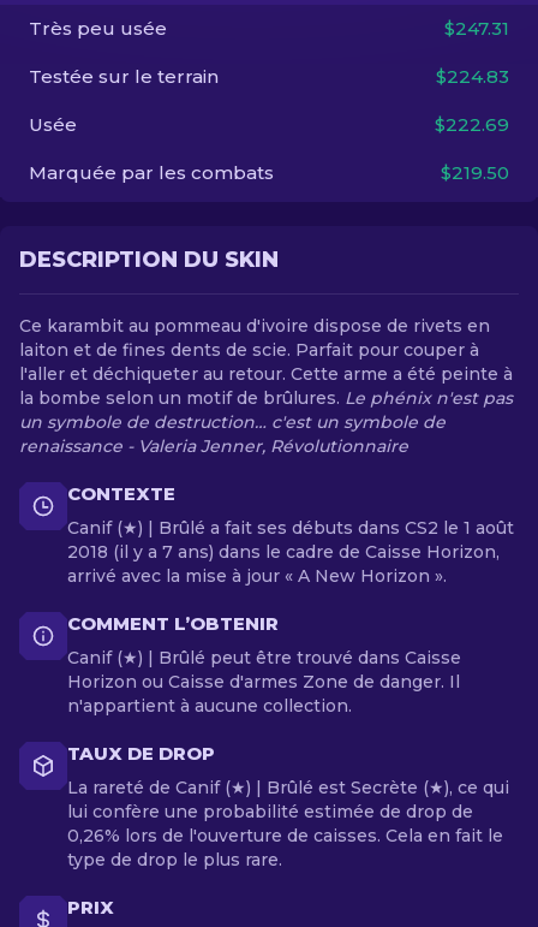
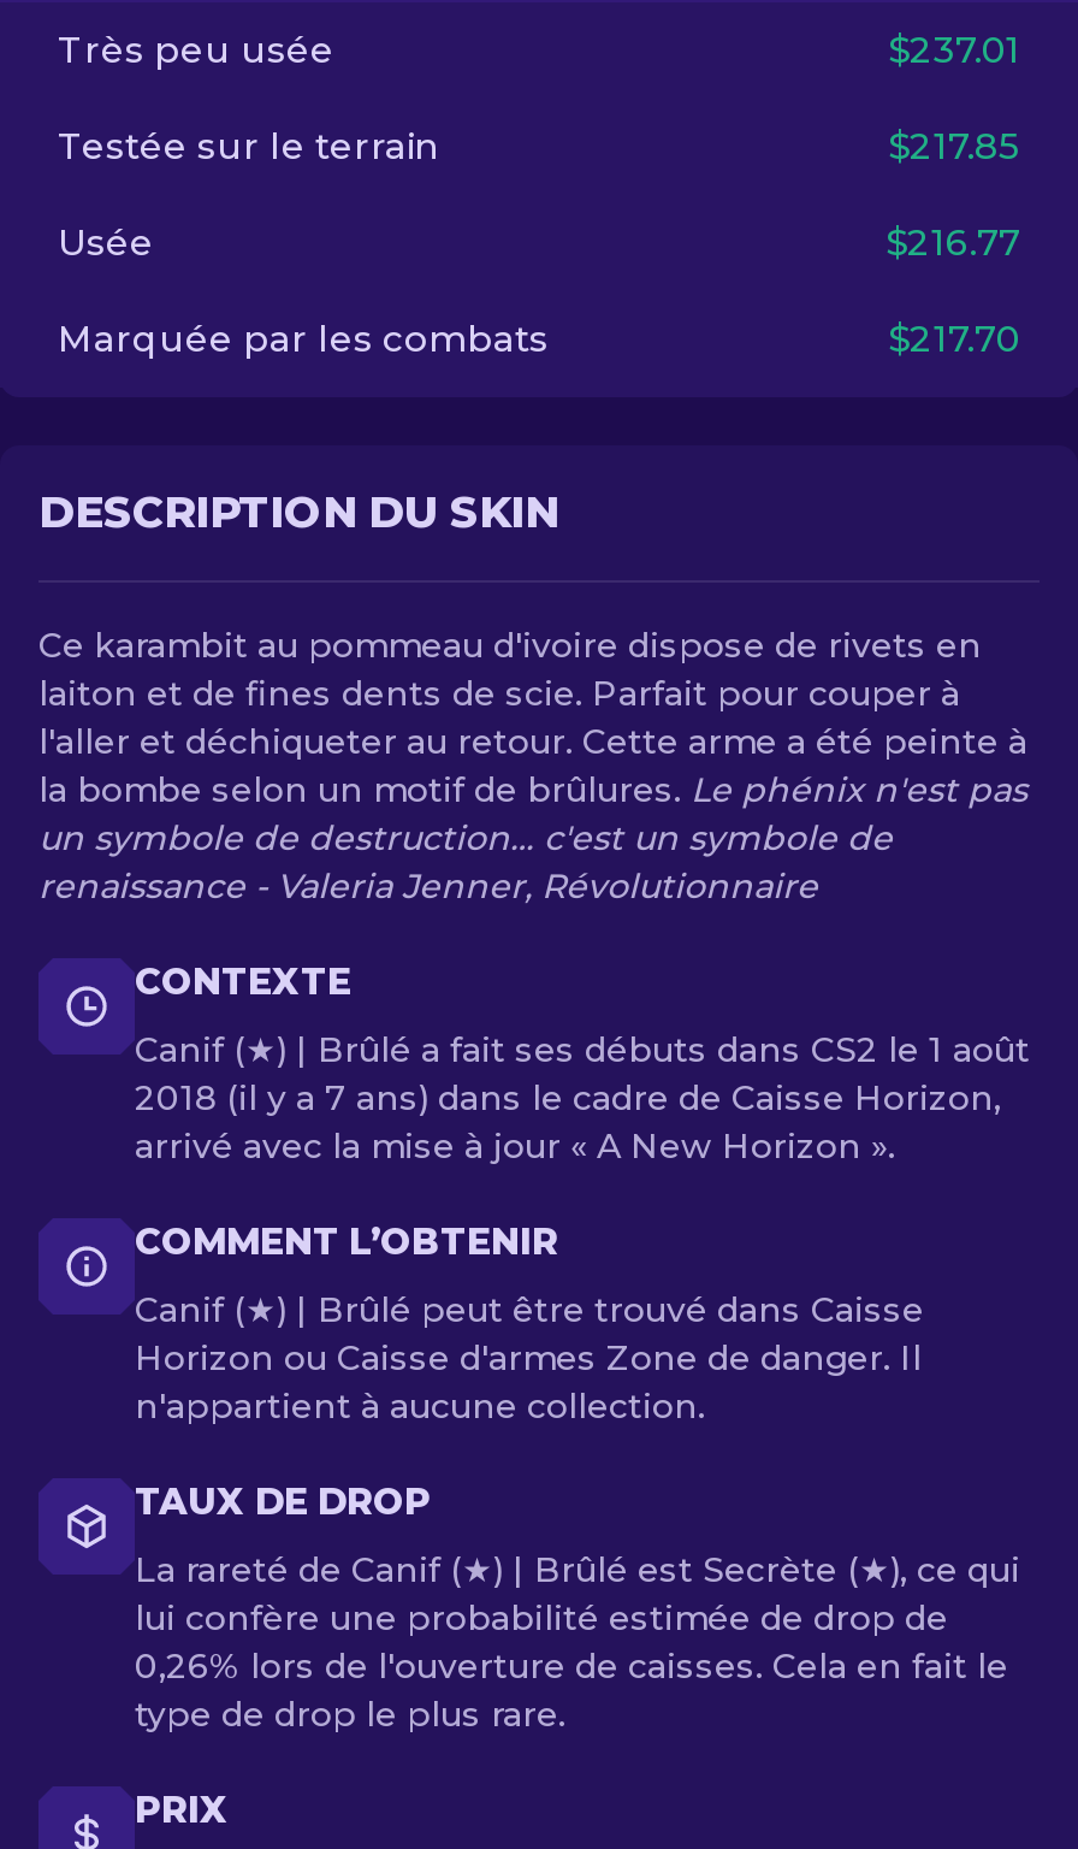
- $247.31
+ $237.01

- $224.83
+ $217.85

- $222.69
+ $216.77

- $219.50
+ $217.70
